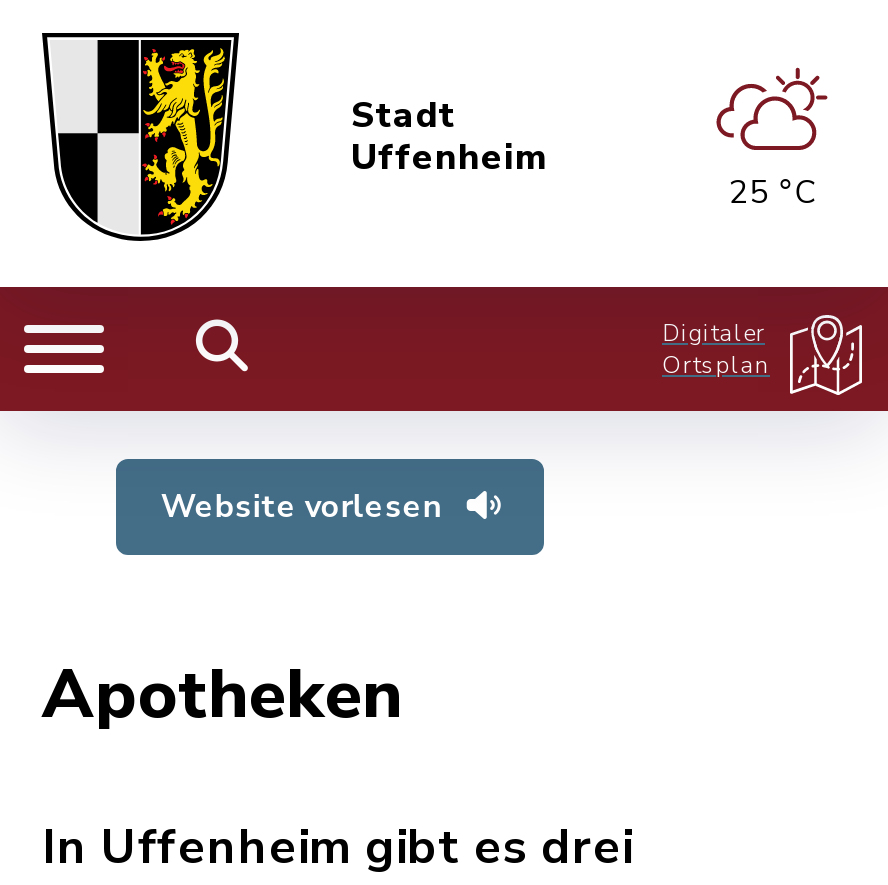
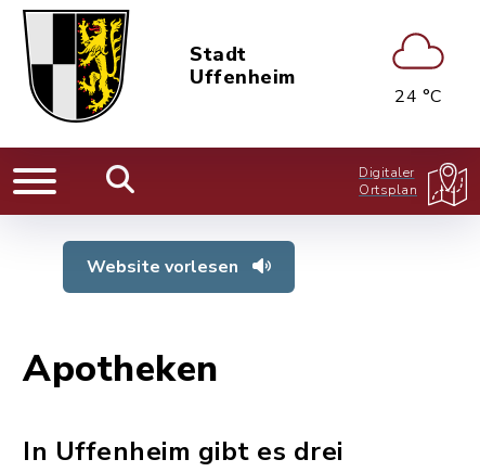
- [image]
- 25 °C
+ [image]
+ 24 °C
